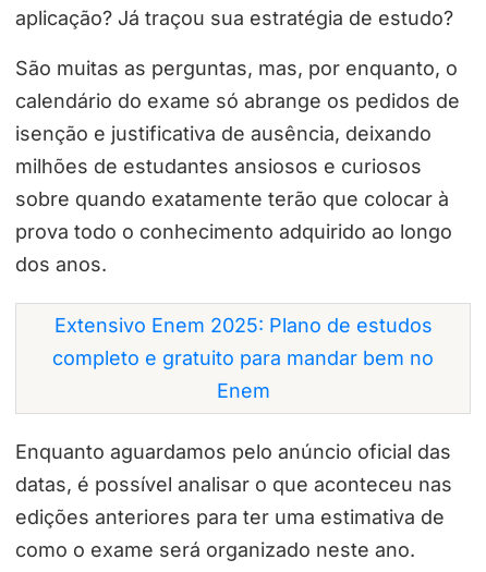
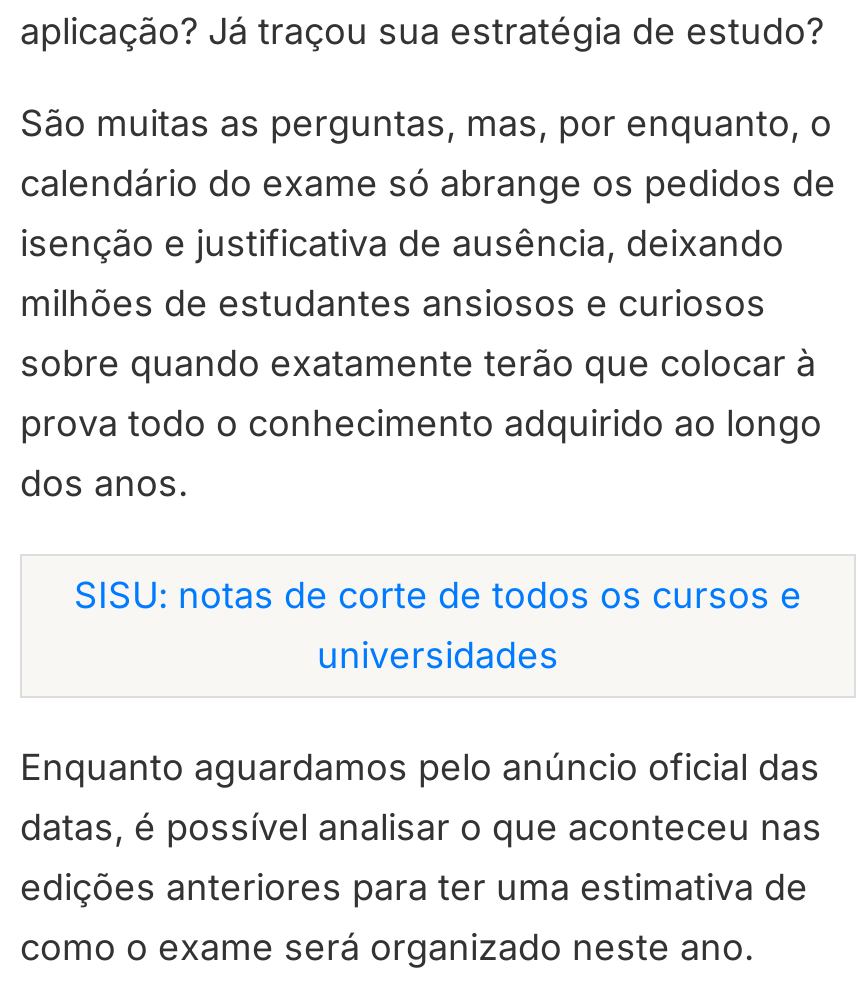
- Extensivo Enem 2025: Plano de estudos
- completo e gratuito para mandar bem no
- Enem
+ SISU: notas de corte de todos os cursos e
+ universidades
